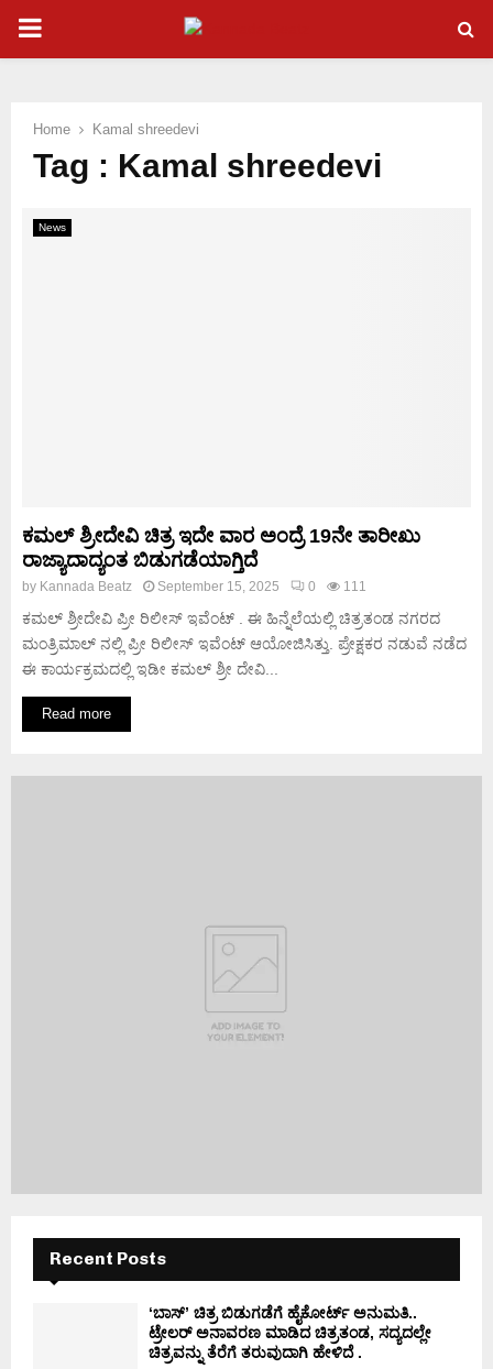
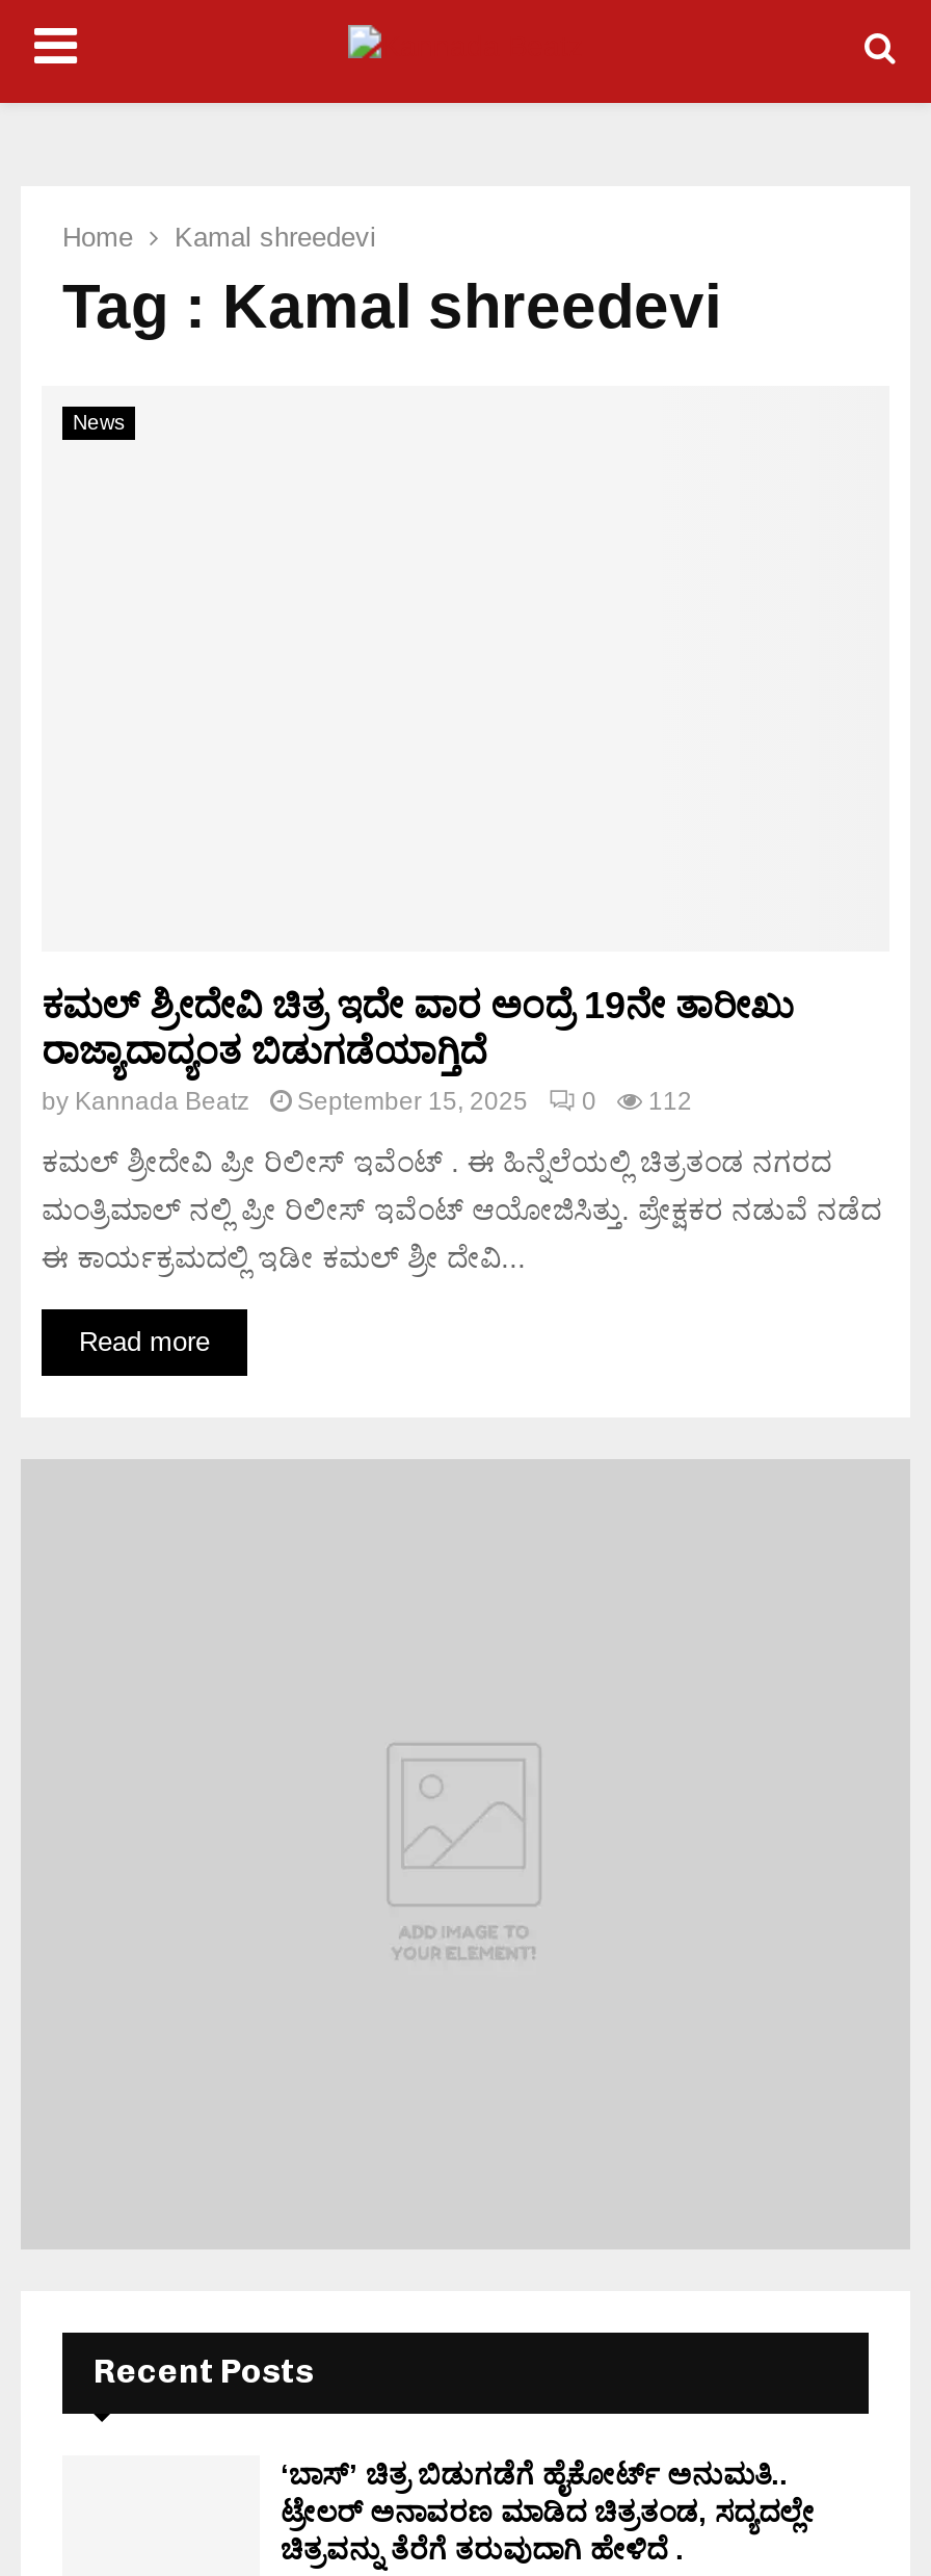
- by Kannada Beatz September 15, 2025 0 111
+ by Kannada Beatz September 15, 2025 0 112
